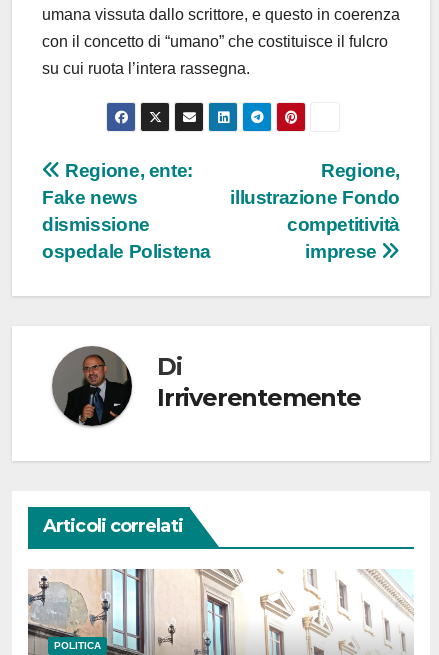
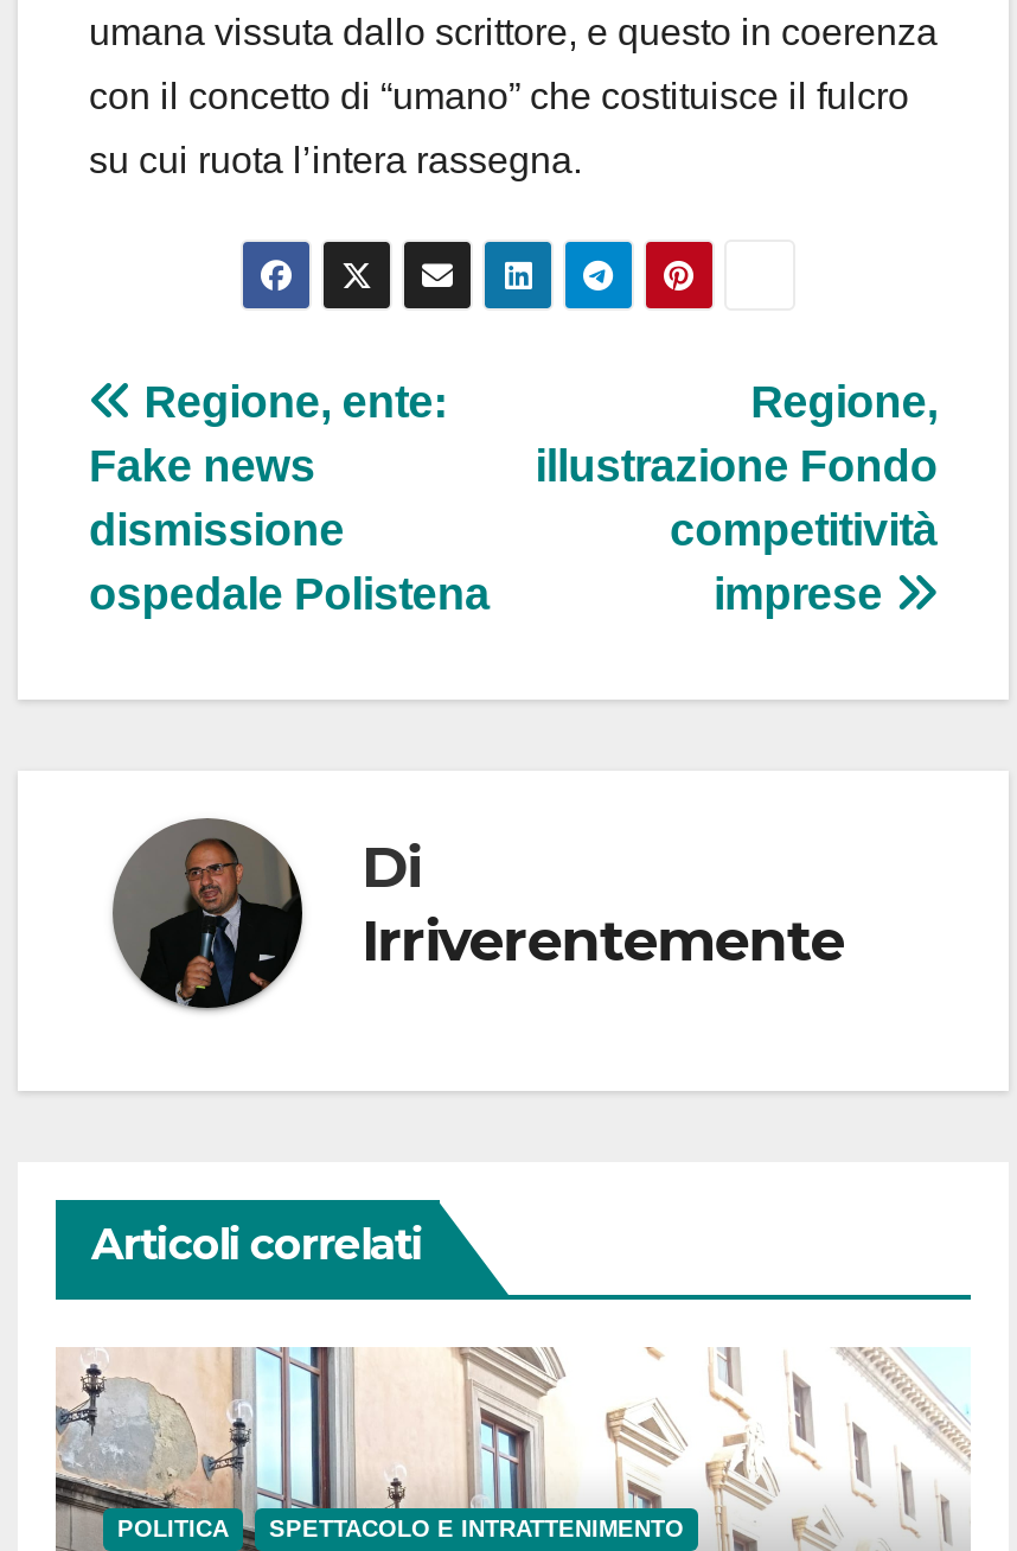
+ SPETTACOLO E INTRATTENIMENTO
